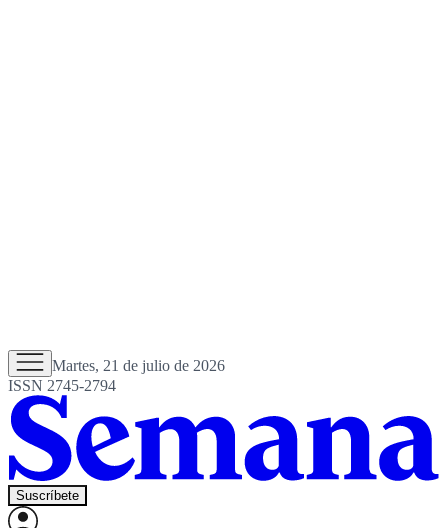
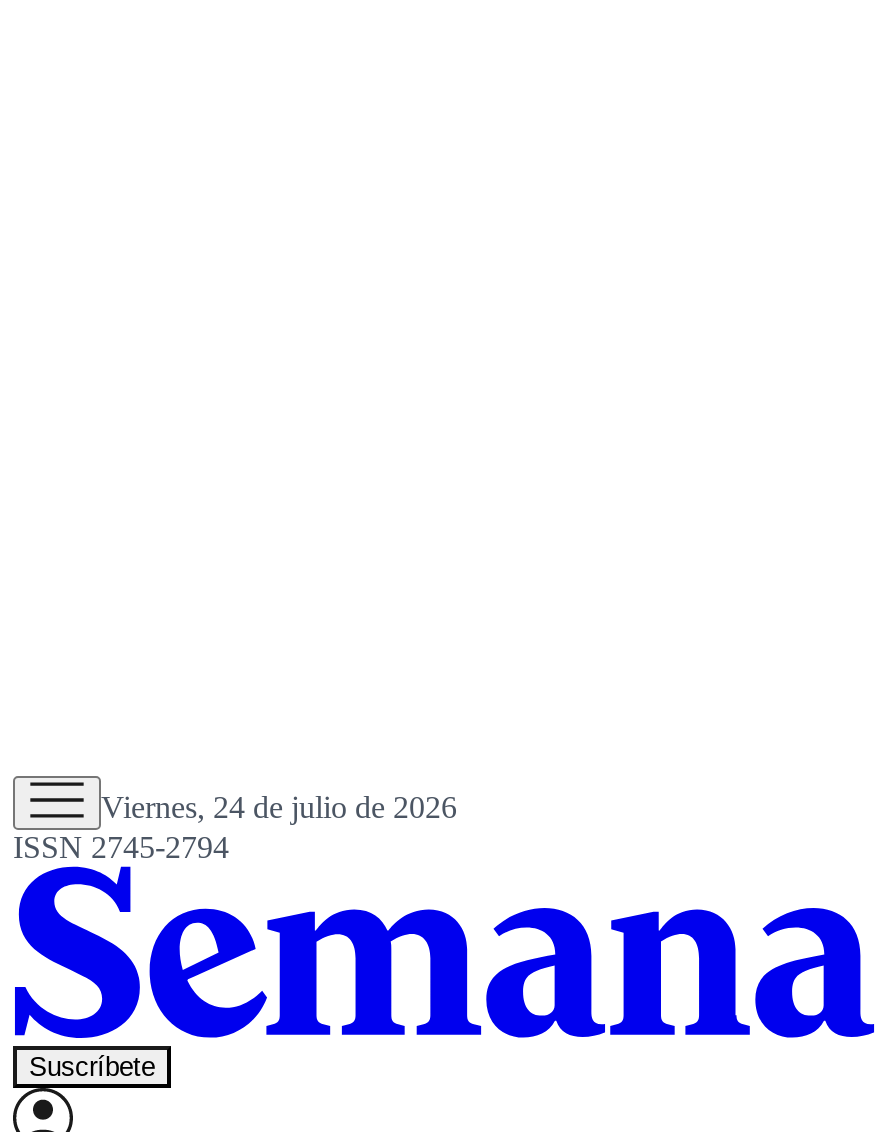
- Martes, 21 de julio de 2026
+ Viernes, 24 de julio de 2026
